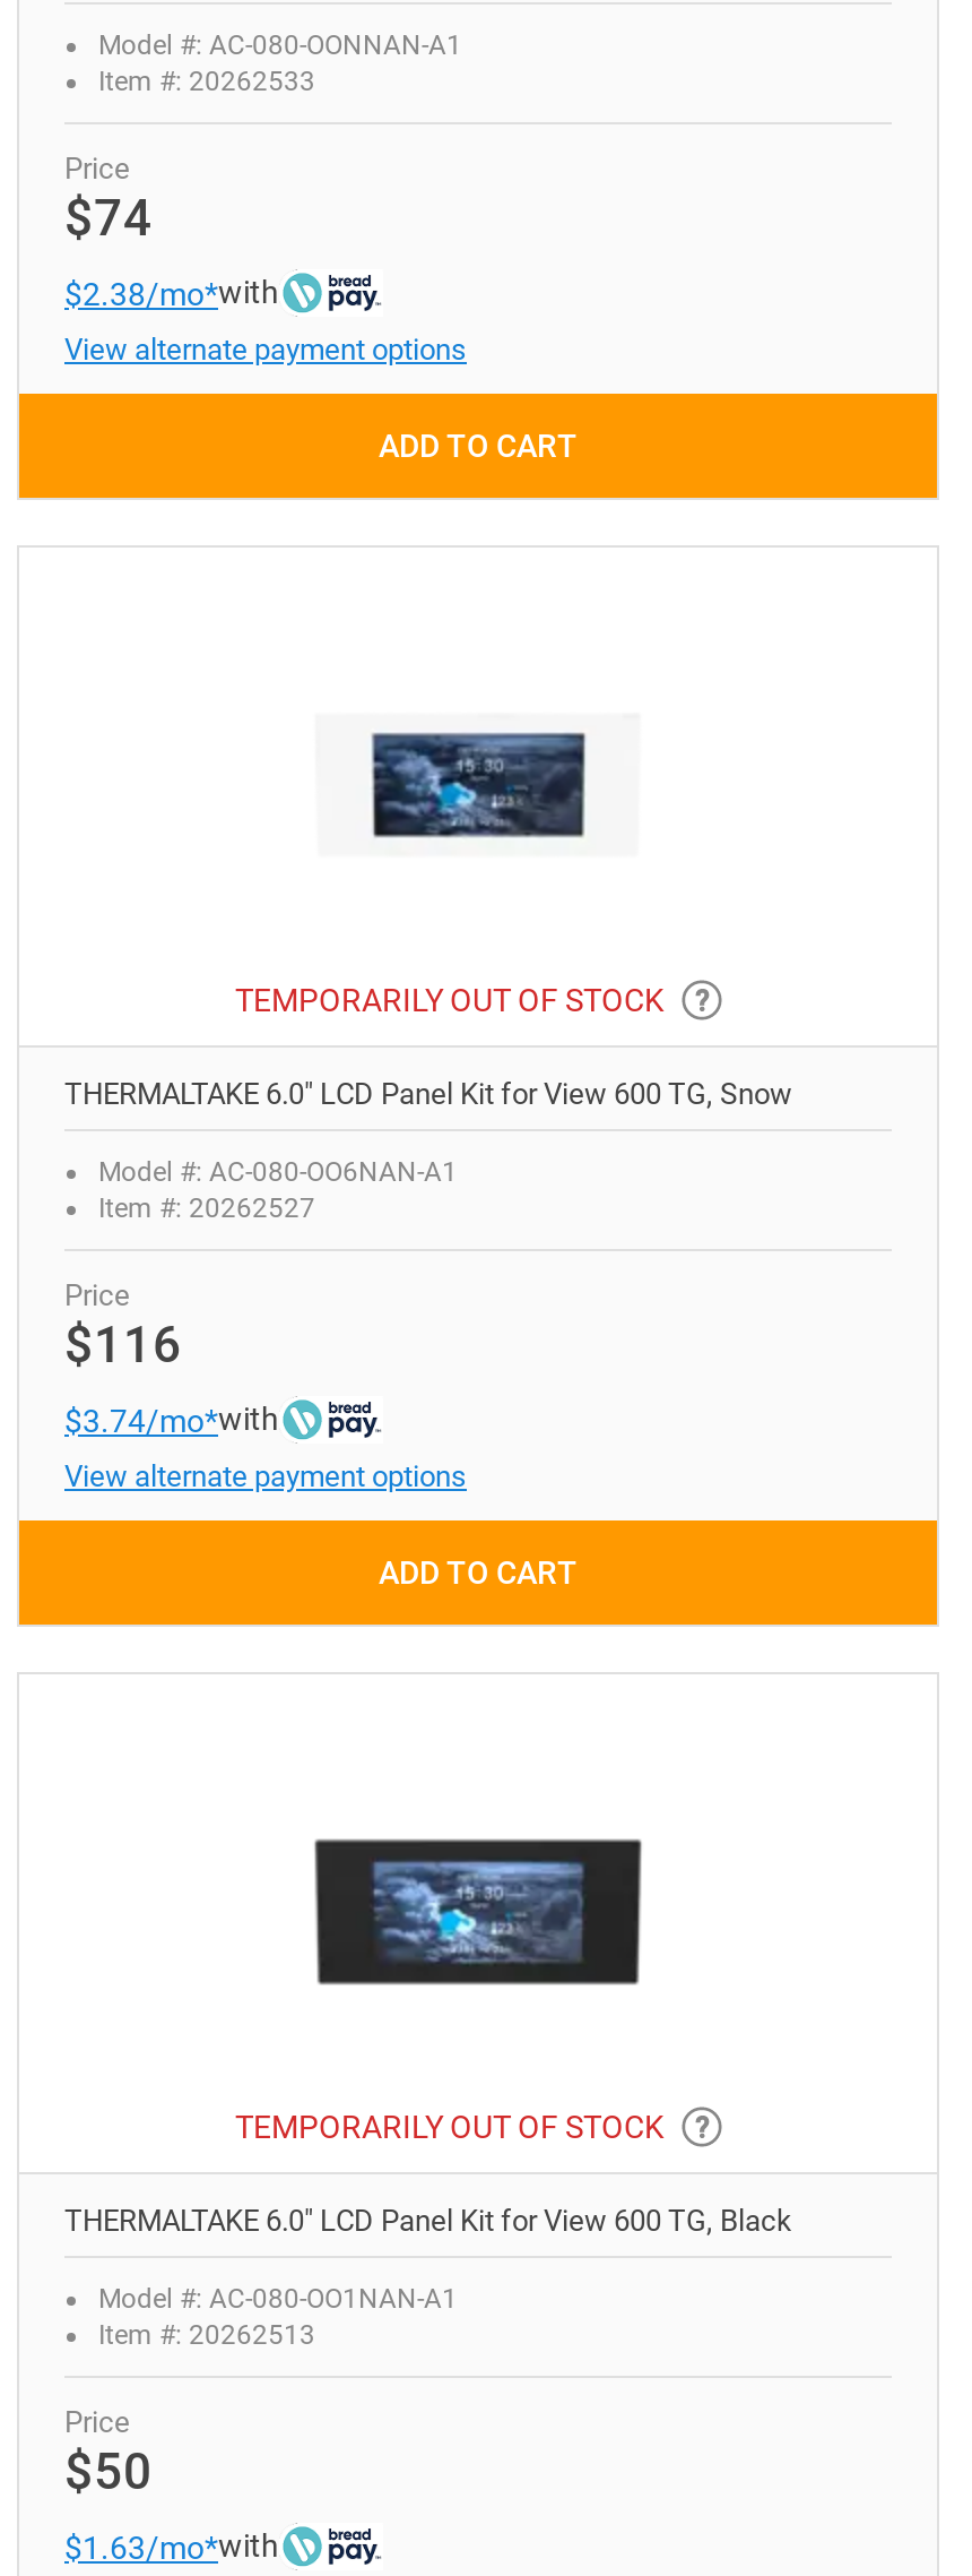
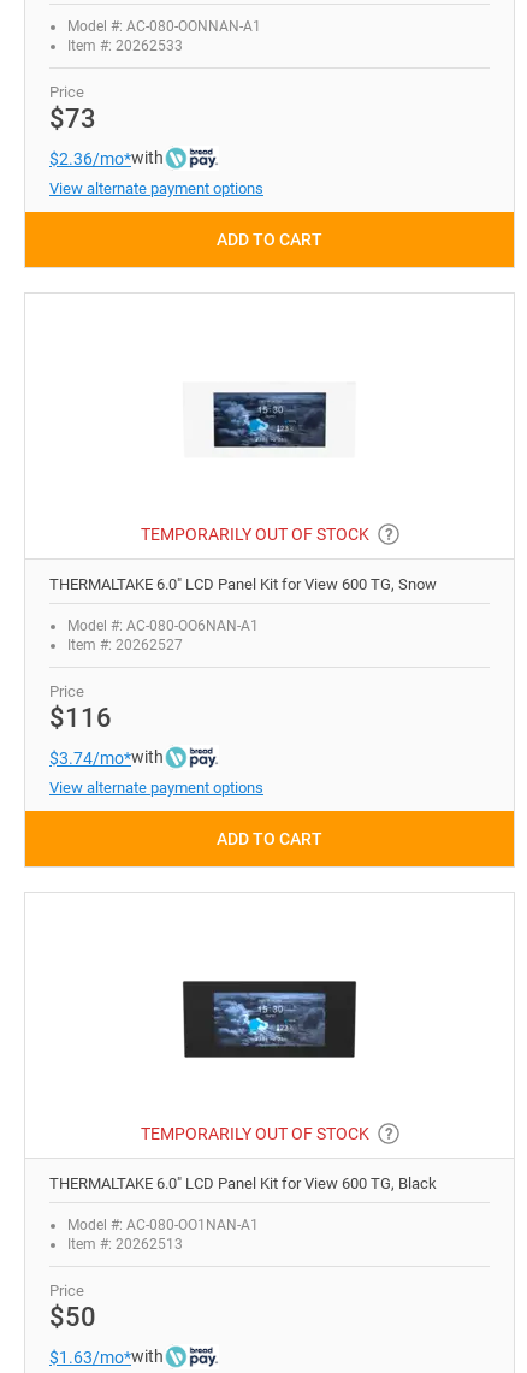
- $74
+ $73

- $2.38/mo*with
+ $2.36/mo*with
